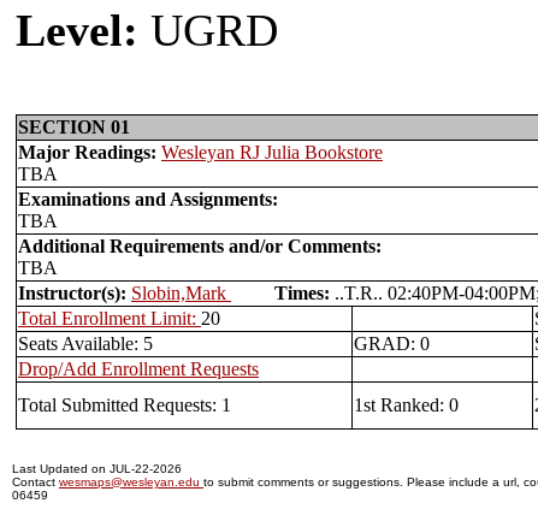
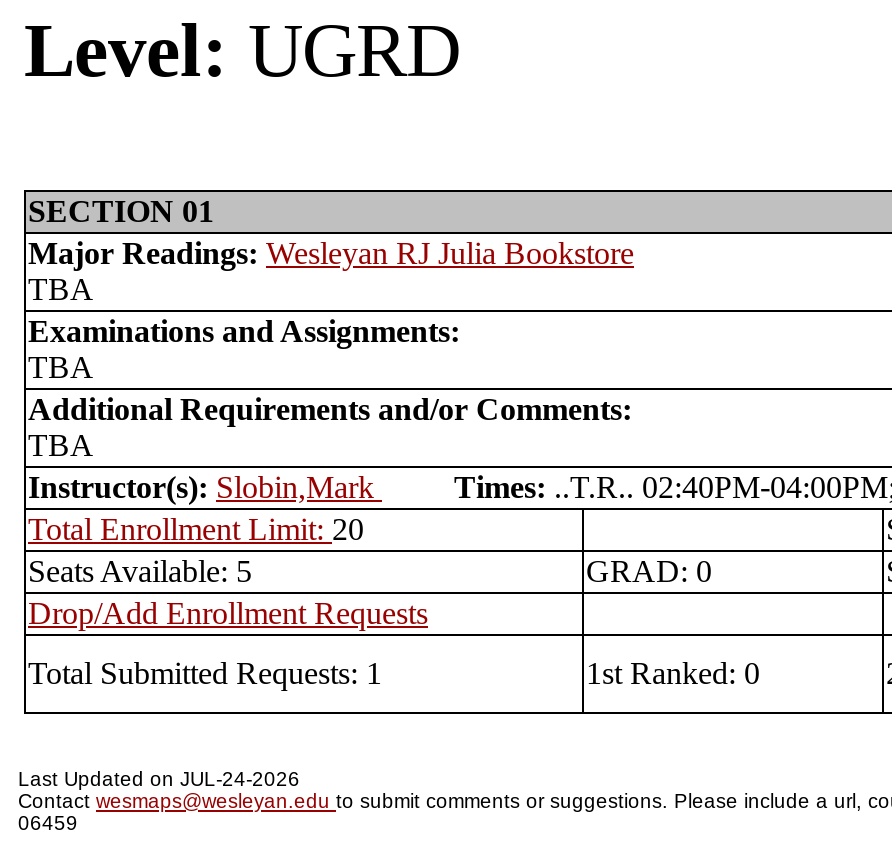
- Last Updated on JUL-22-2026
+ Last Updated on JUL-24-2026
